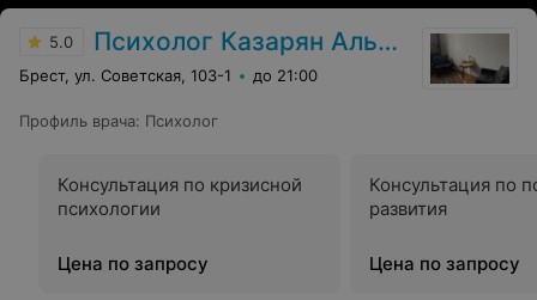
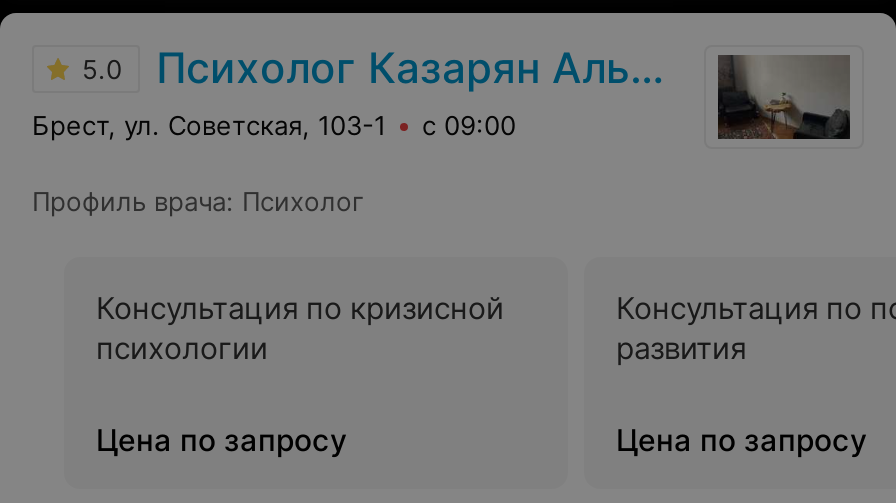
- Брест, ул. Советская, 103-1 до 21:00
+ Брест, ул. Советская, 103-1 с 09:00
